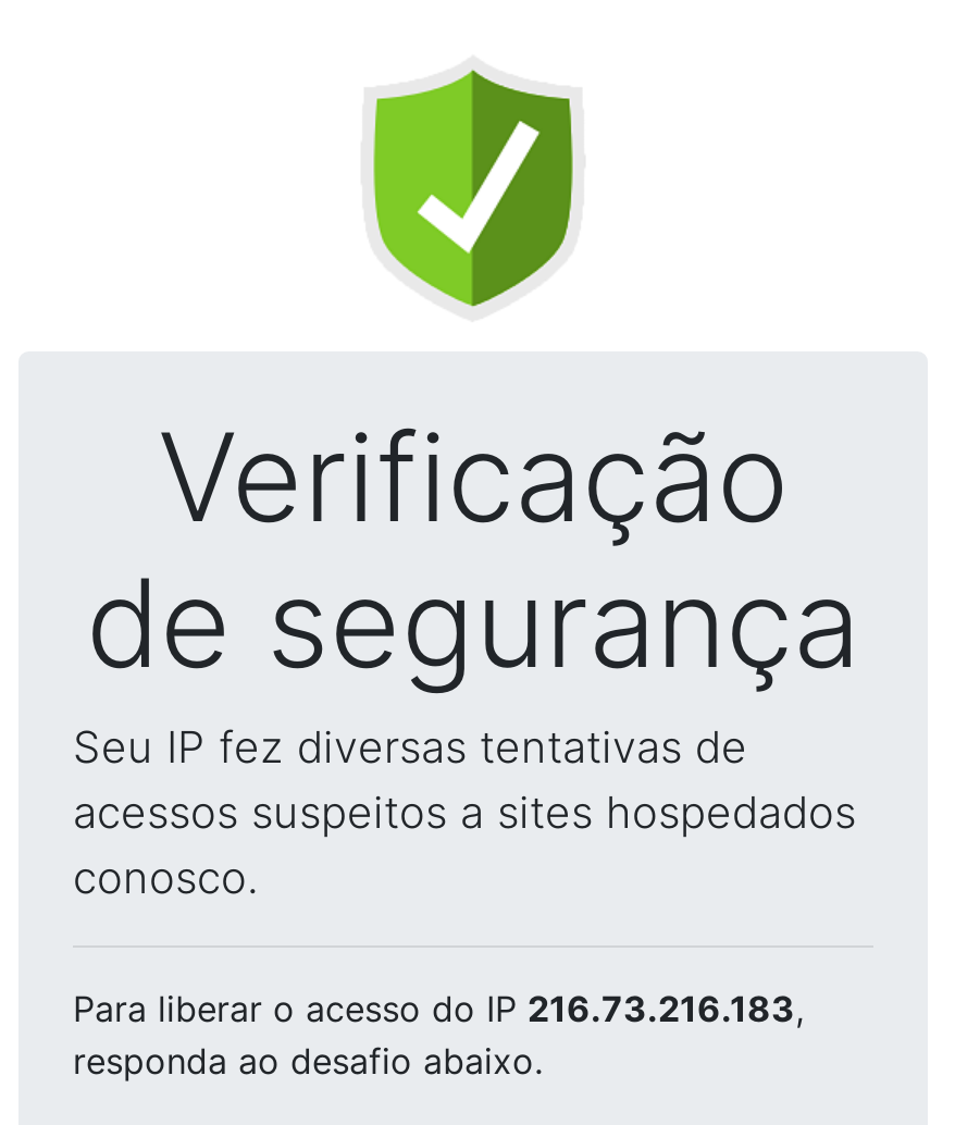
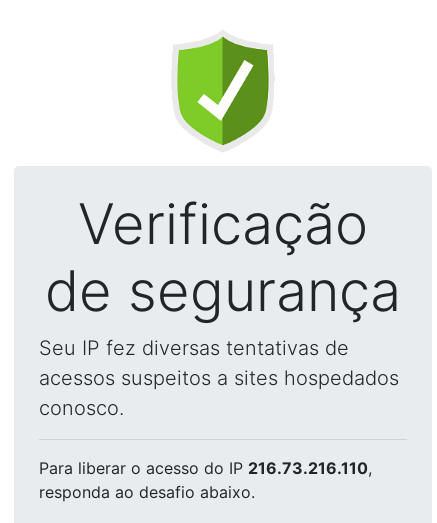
- Para liberar o acesso do IP 216.73.216.183,
+ Para liberar o acesso do IP 216.73.216.110,
